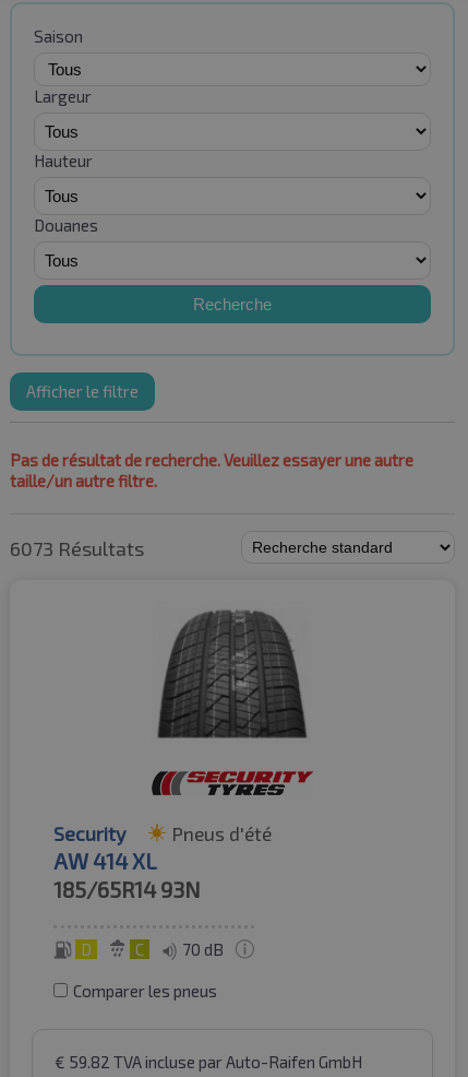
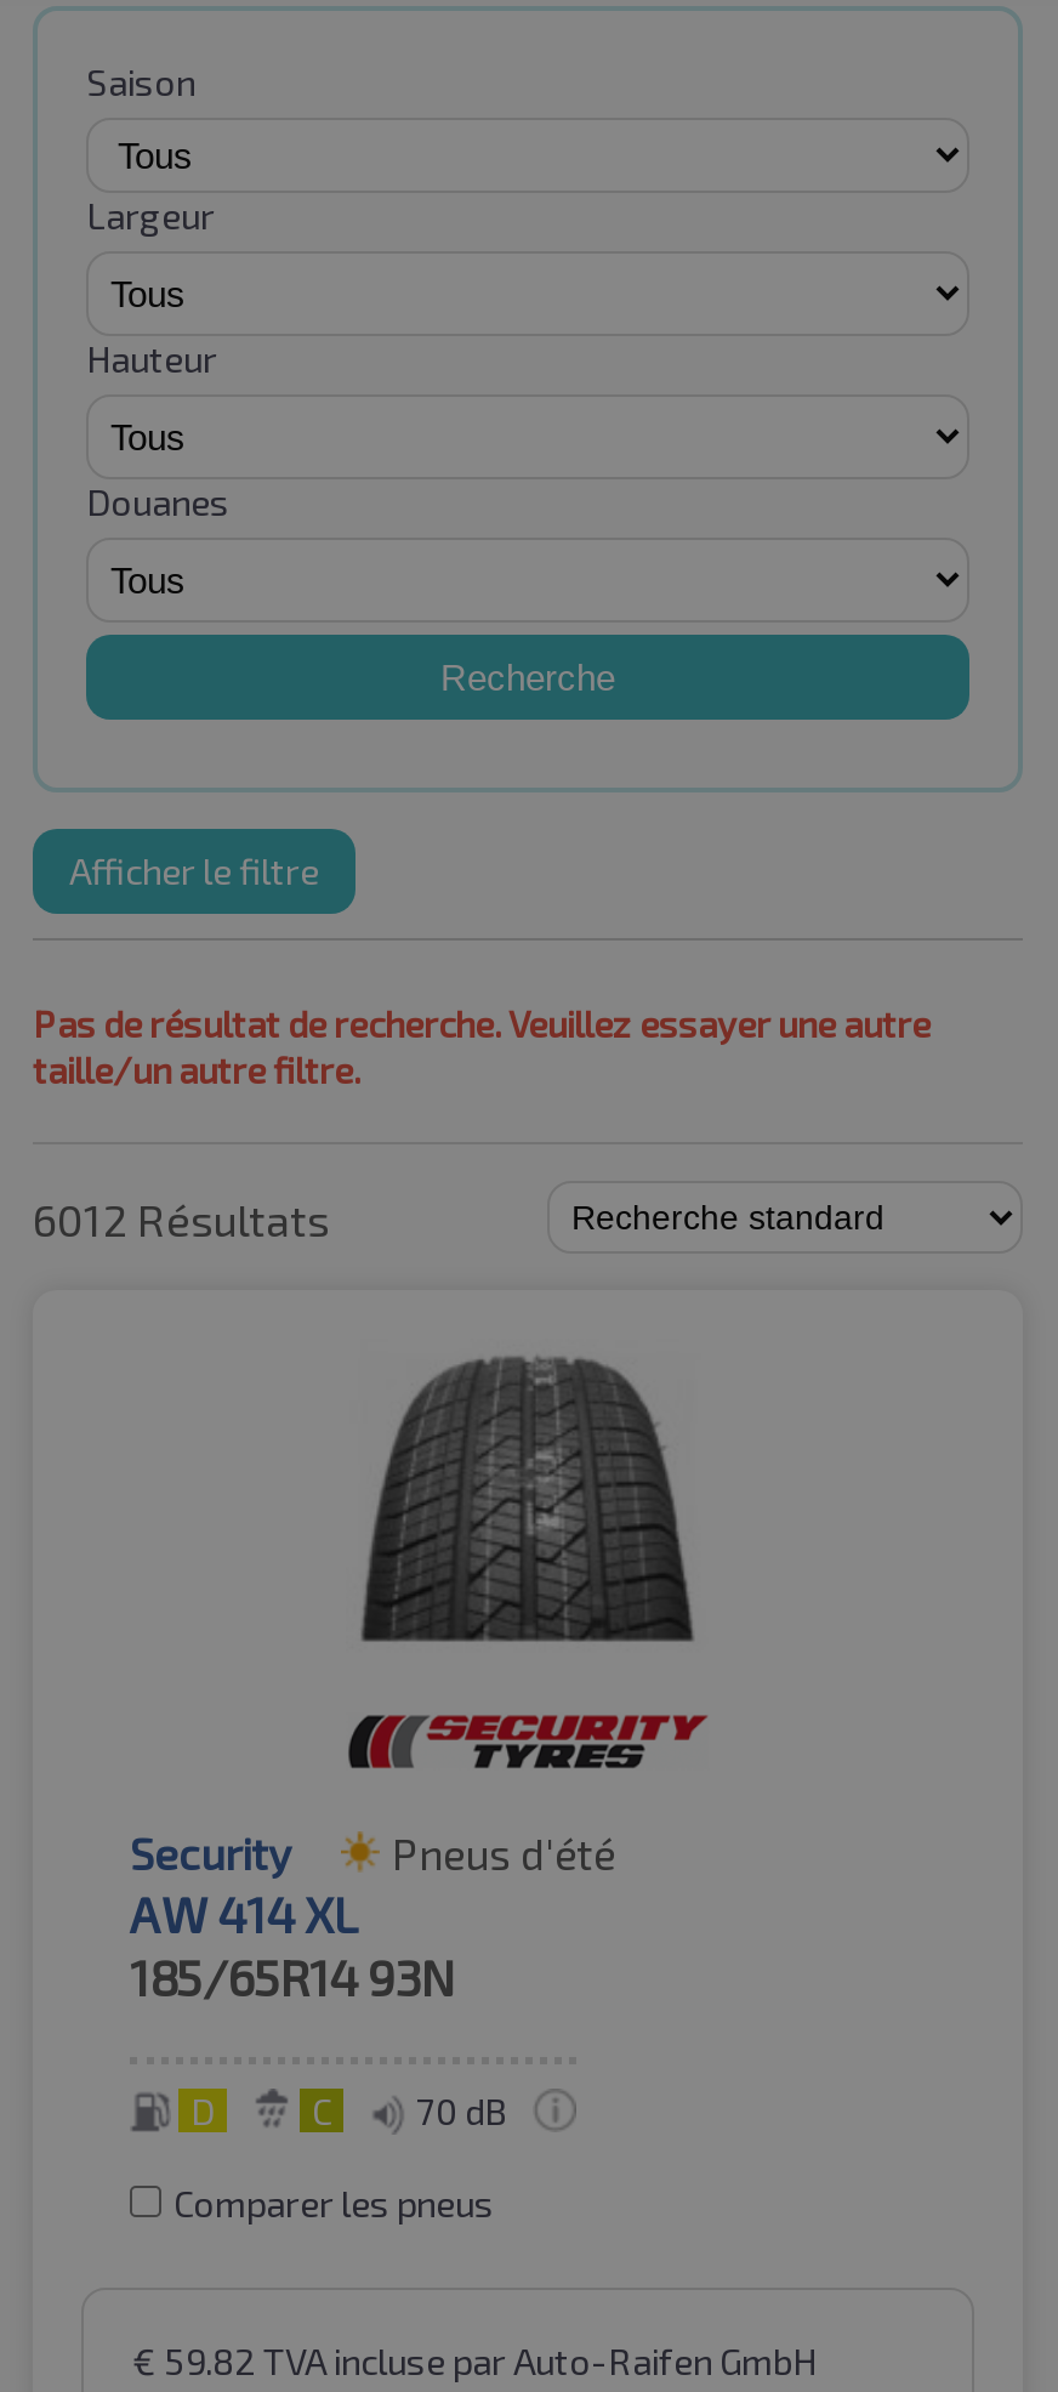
- 6073 Résultats
+ 6012 Résultats
